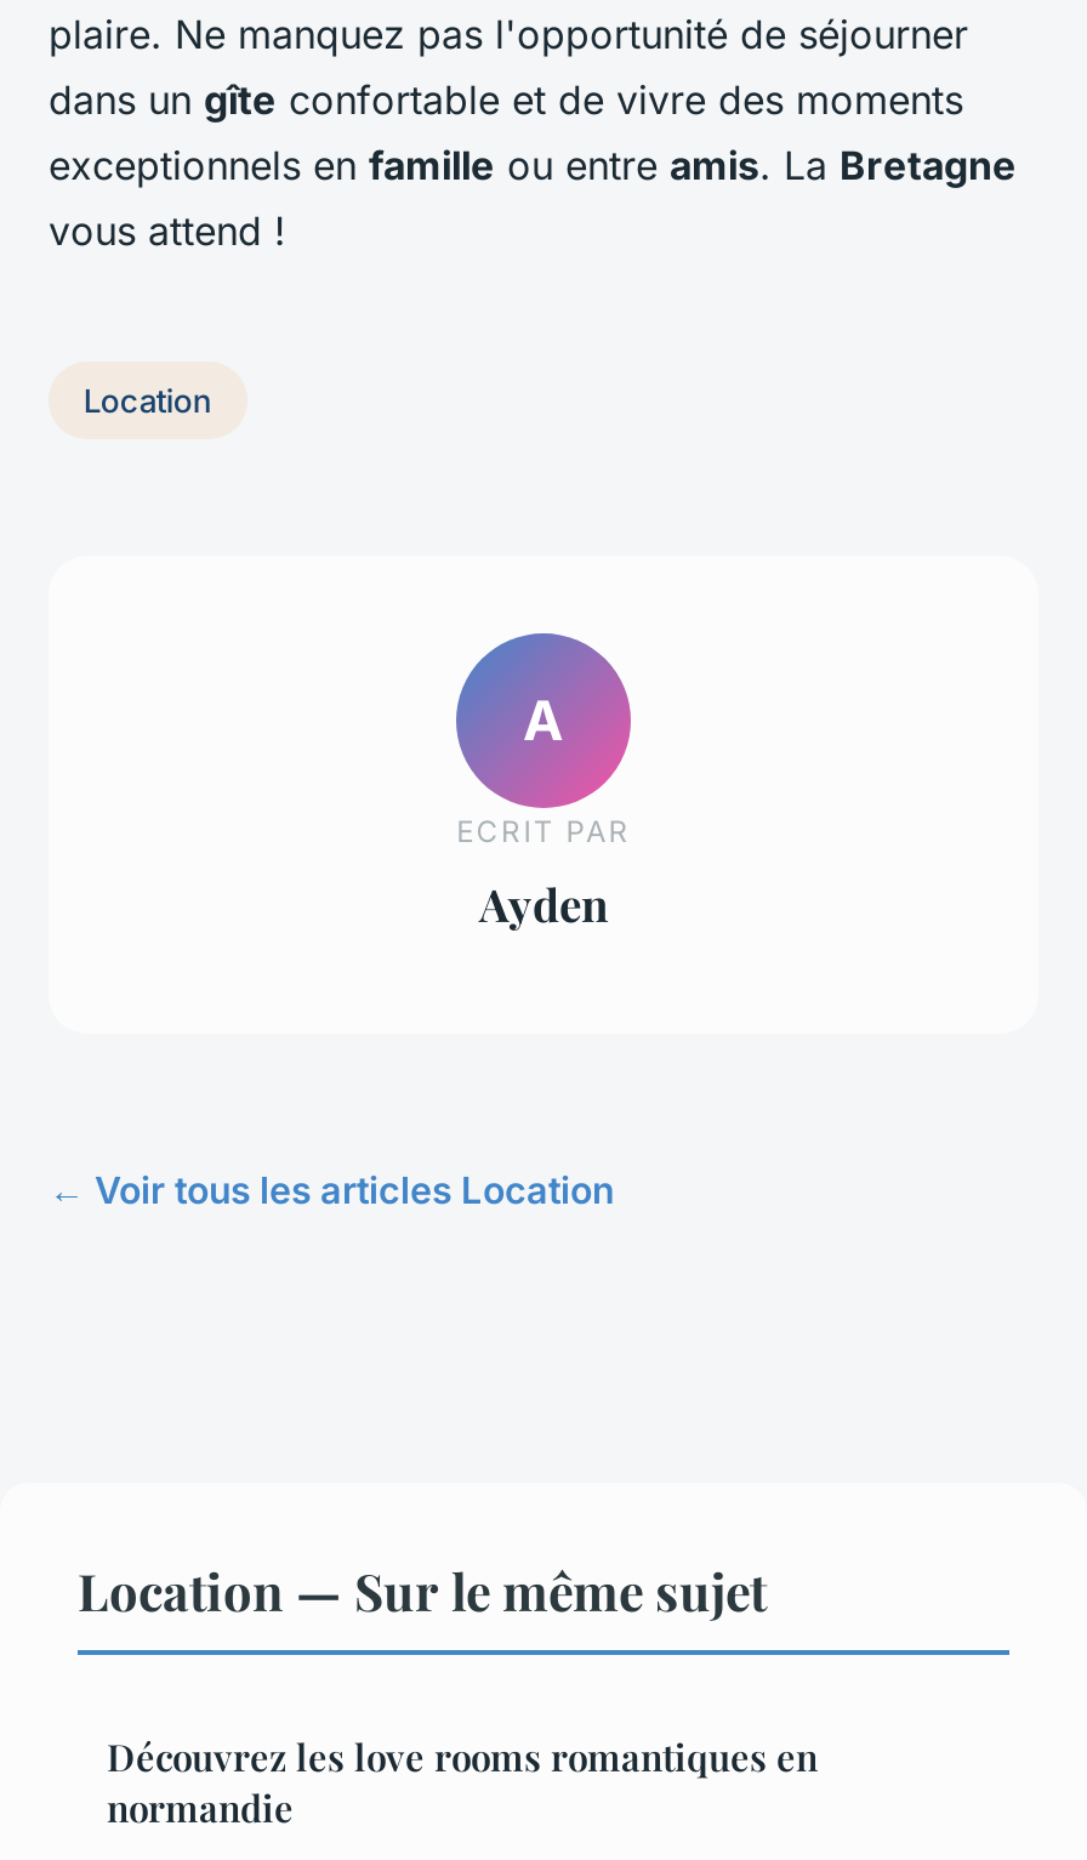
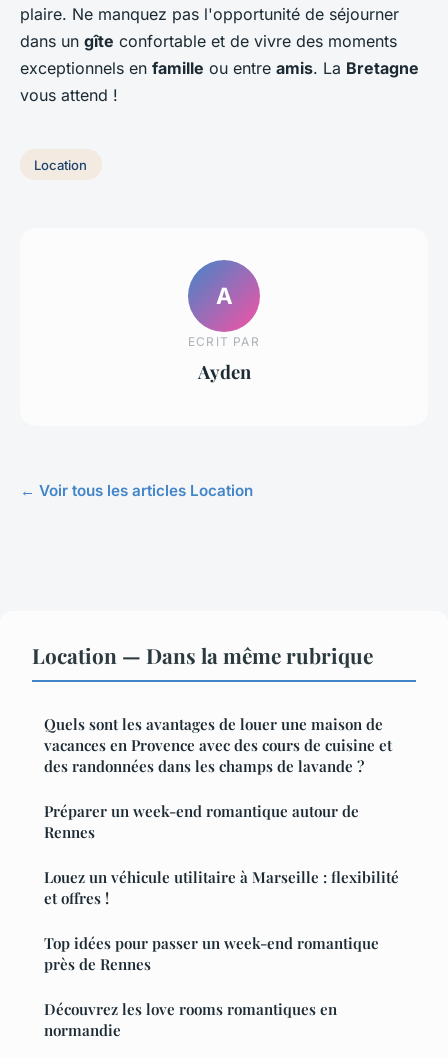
- Location — Sur le même sujet
+ Location — Dans la même rubrique
+ Quels sont les avantages de louer une maison de
+ vacances en Provence avec des cours de cuisine et
+ des randonnées dans les champs de lavande ?
+ Préparer un week-end romantique autour de
+ Rennes
+ Louez un véhicule utilitaire à Marseille : flexibilité
+ et offres !
+ Top idées pour passer un week-end romantique
+ près de Rennes
